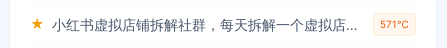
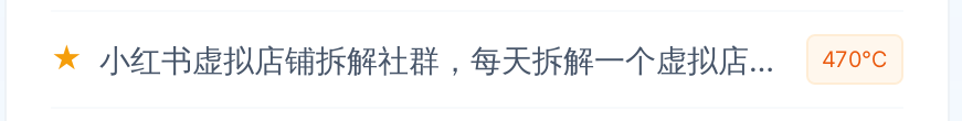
- 571℃
+ 470℃
